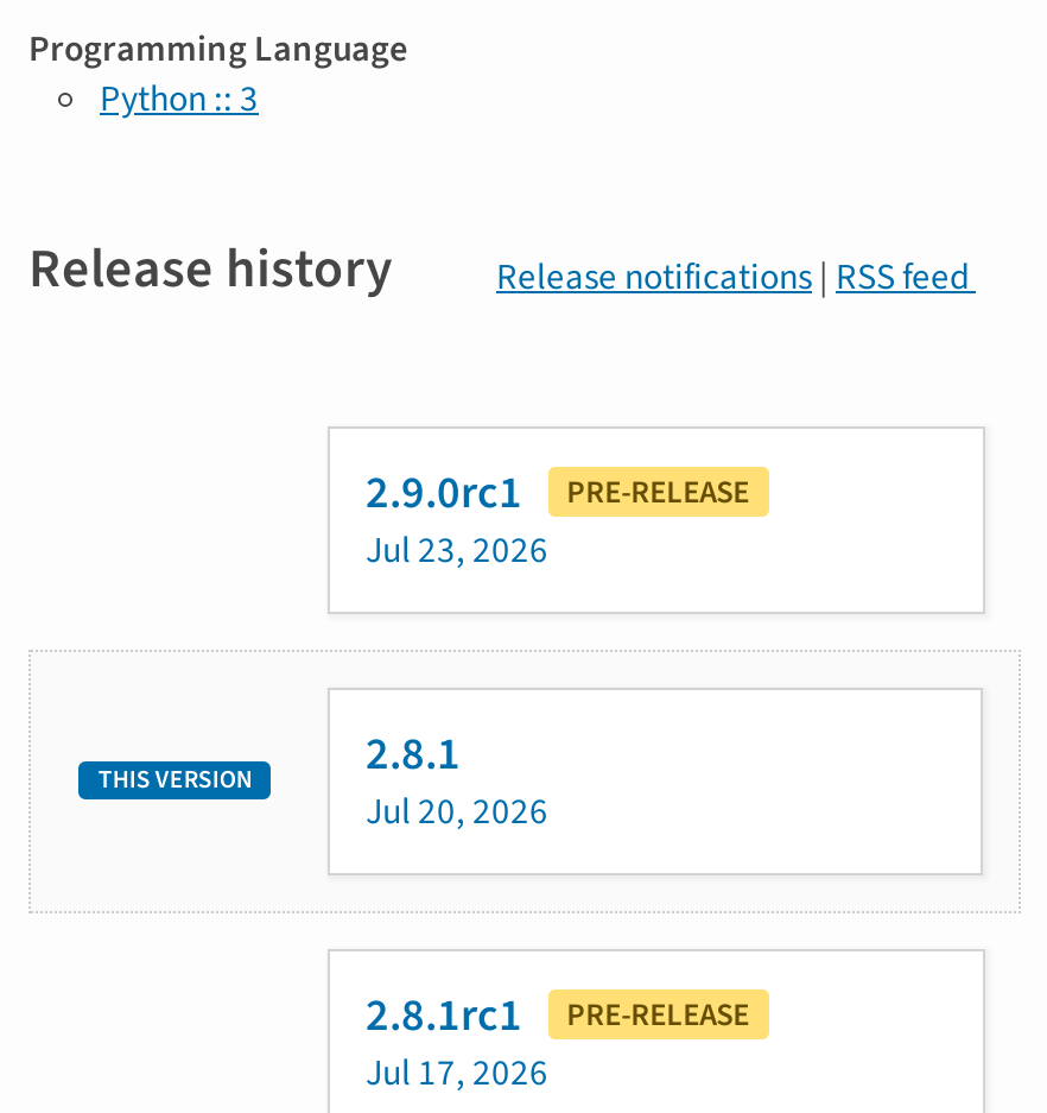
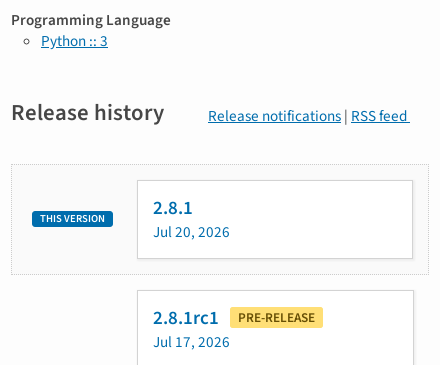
- 2.9.0rc1
- PRE-RELEASE
- Jul 23, 2026
